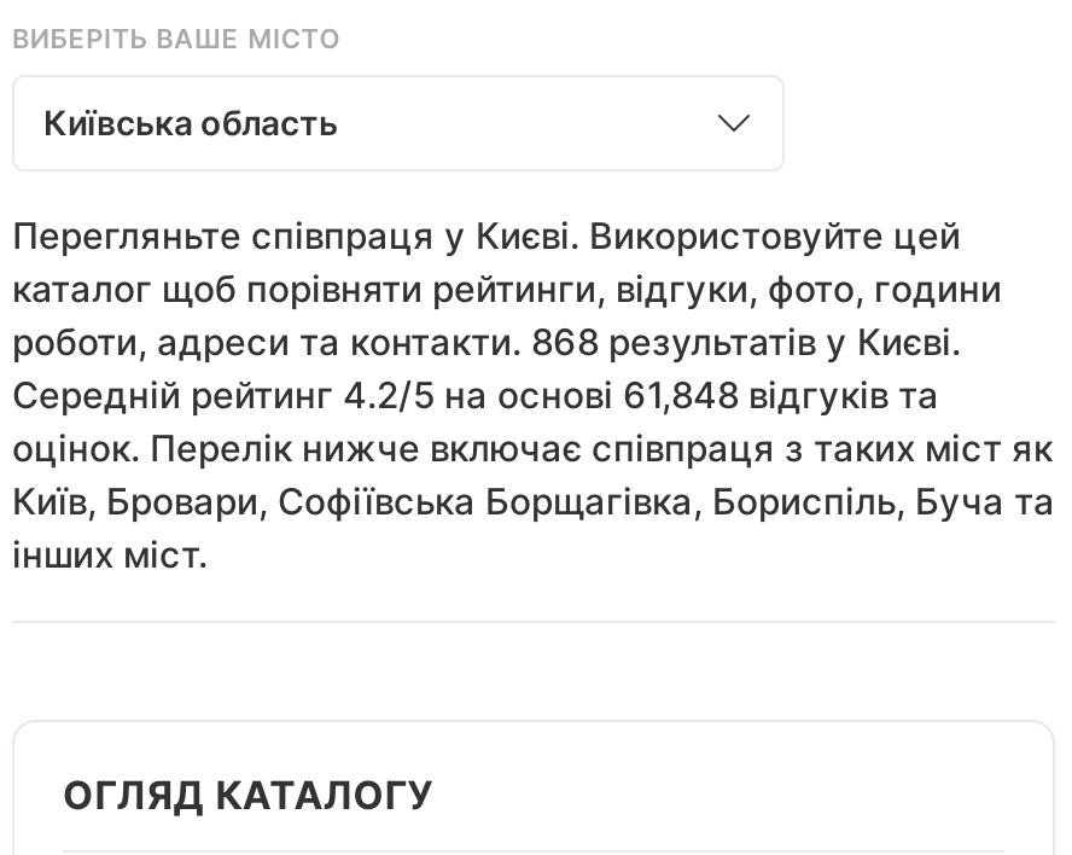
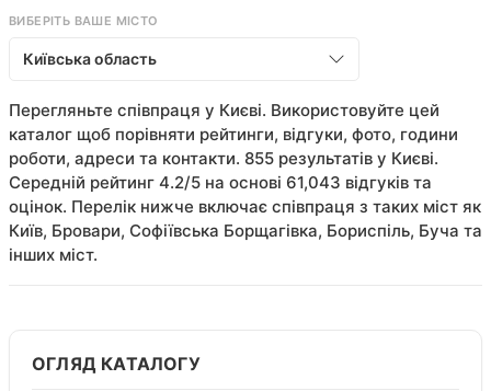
- роботи, адреси та контакти. 868 результатів у Києві.
+ роботи, адреси та контакти. 855 результатів у Києві.

- Середній рейтинг 4.2/5 на основі 61,848 відгуків та
+ Середній рейтинг 4.2/5 на основі 61,043 відгуків та
